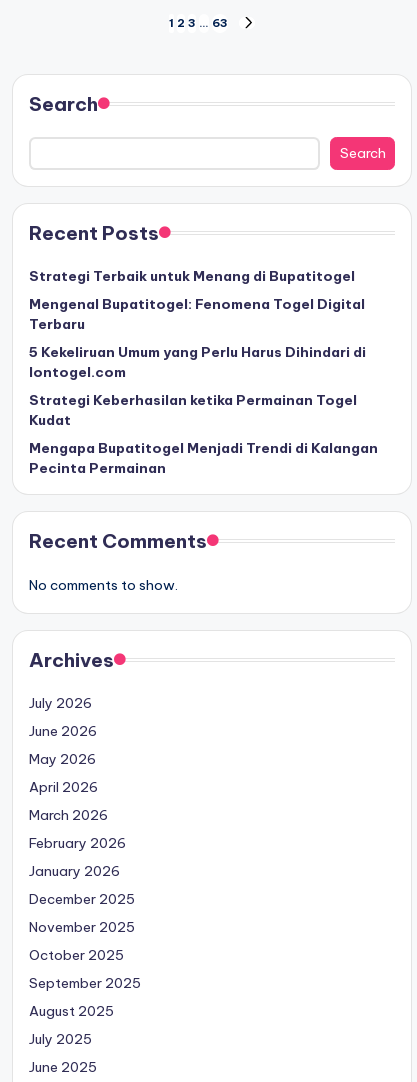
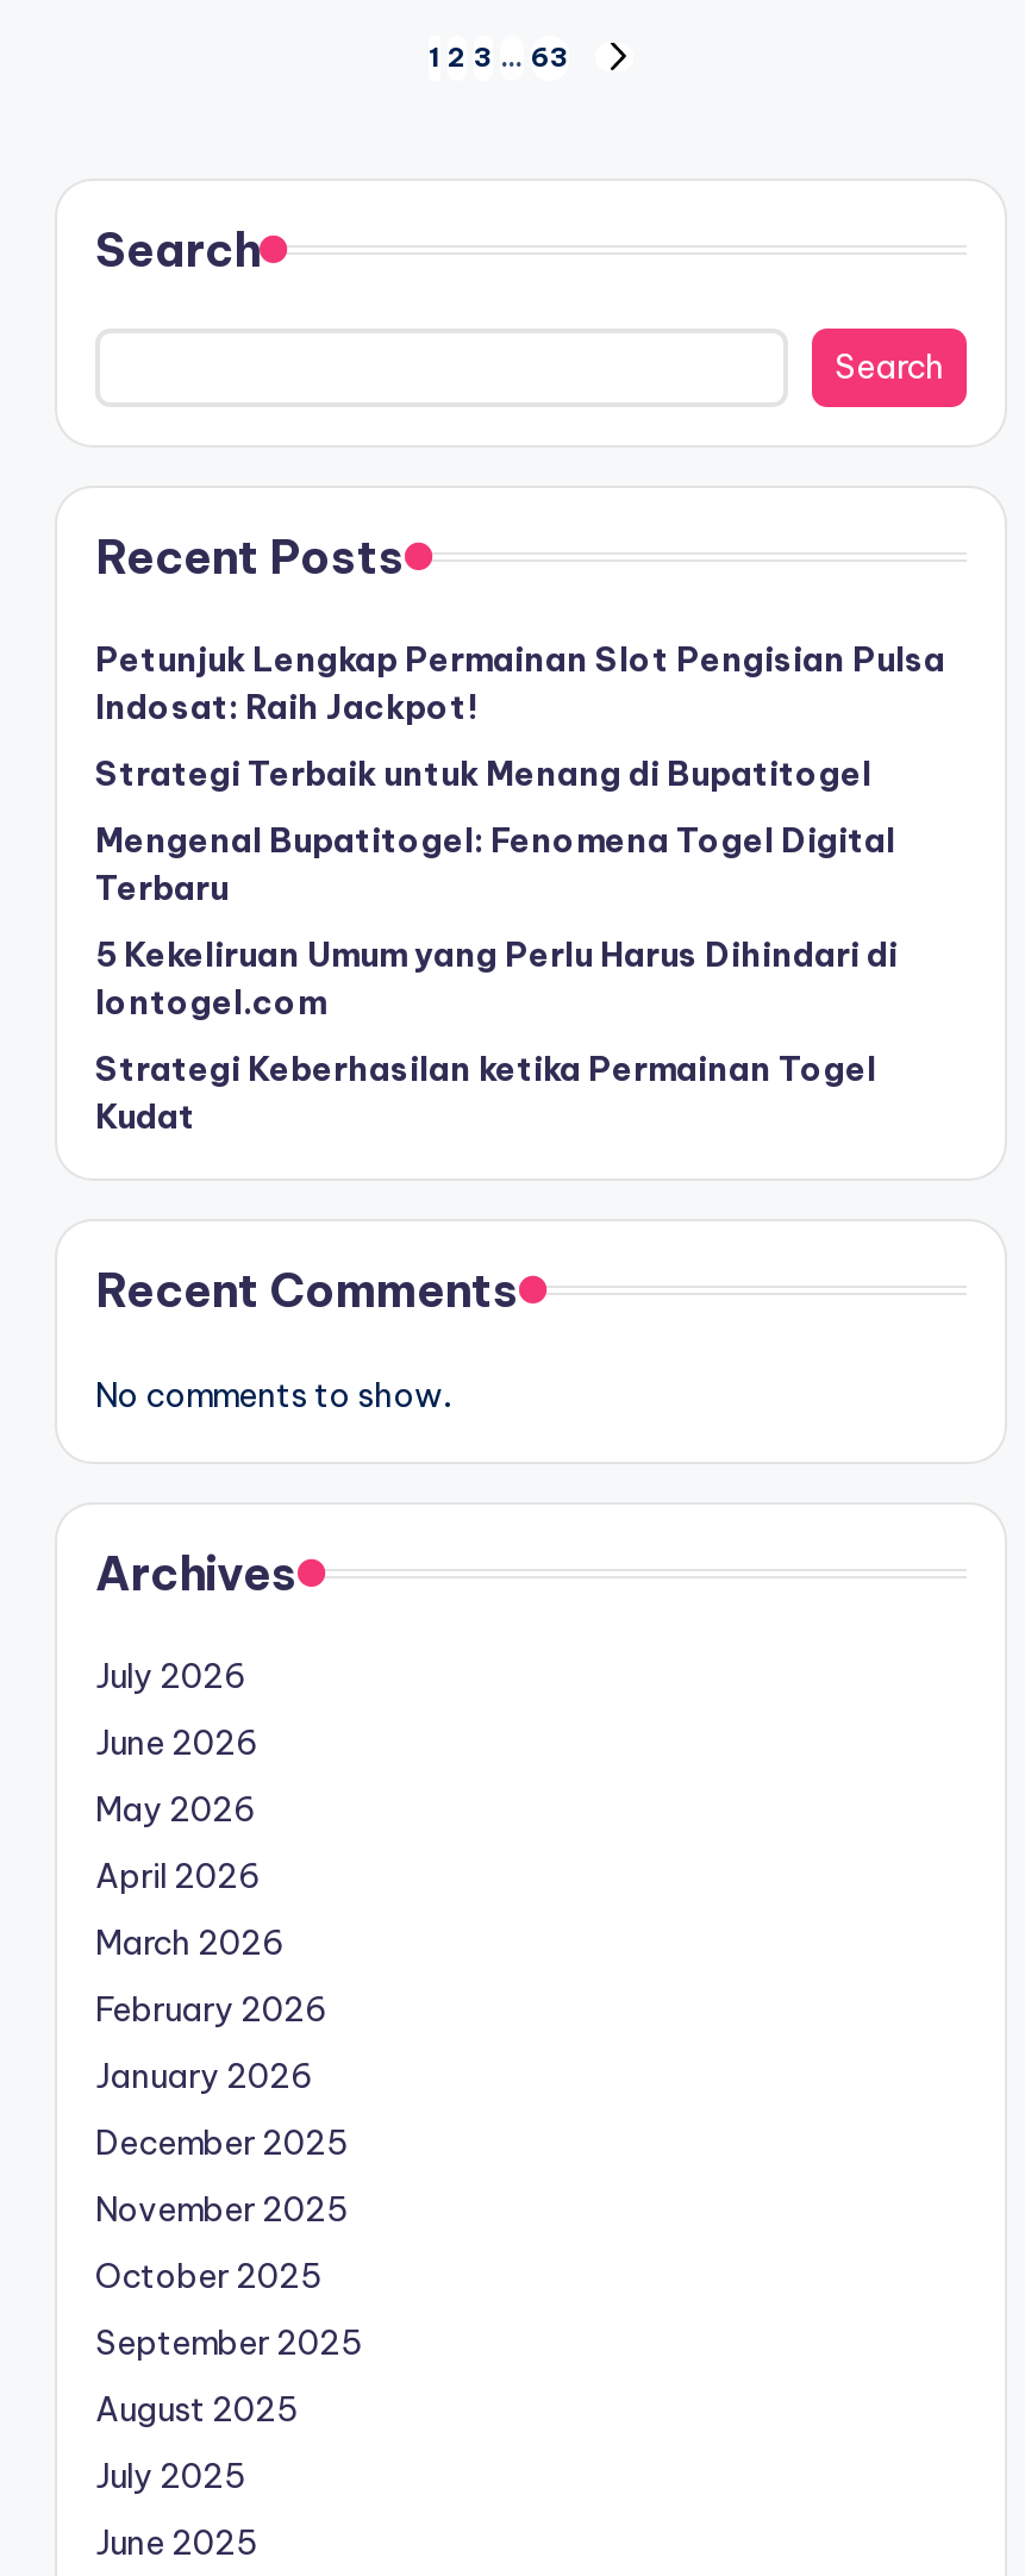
+ Petunjuk Lengkap Permainan Slot Pengisian Pulsa
+ Indosat: Raih Jackpot!

moved down: Strategi Terbaik untuk Menang di Bupatitogel | Mengenal Bupatitogel: Fenomena Togel Digital | Terbaru | 5 Kekeliruan Umum yang Perlu Harus Dihindari di | Iontogel.com | Strategi Keberhasilan ketika Permainan Togel | Kudat

- Mengapa Bupatitogel Menjadi Trendi di Kalangan
- Pecinta Permainan
